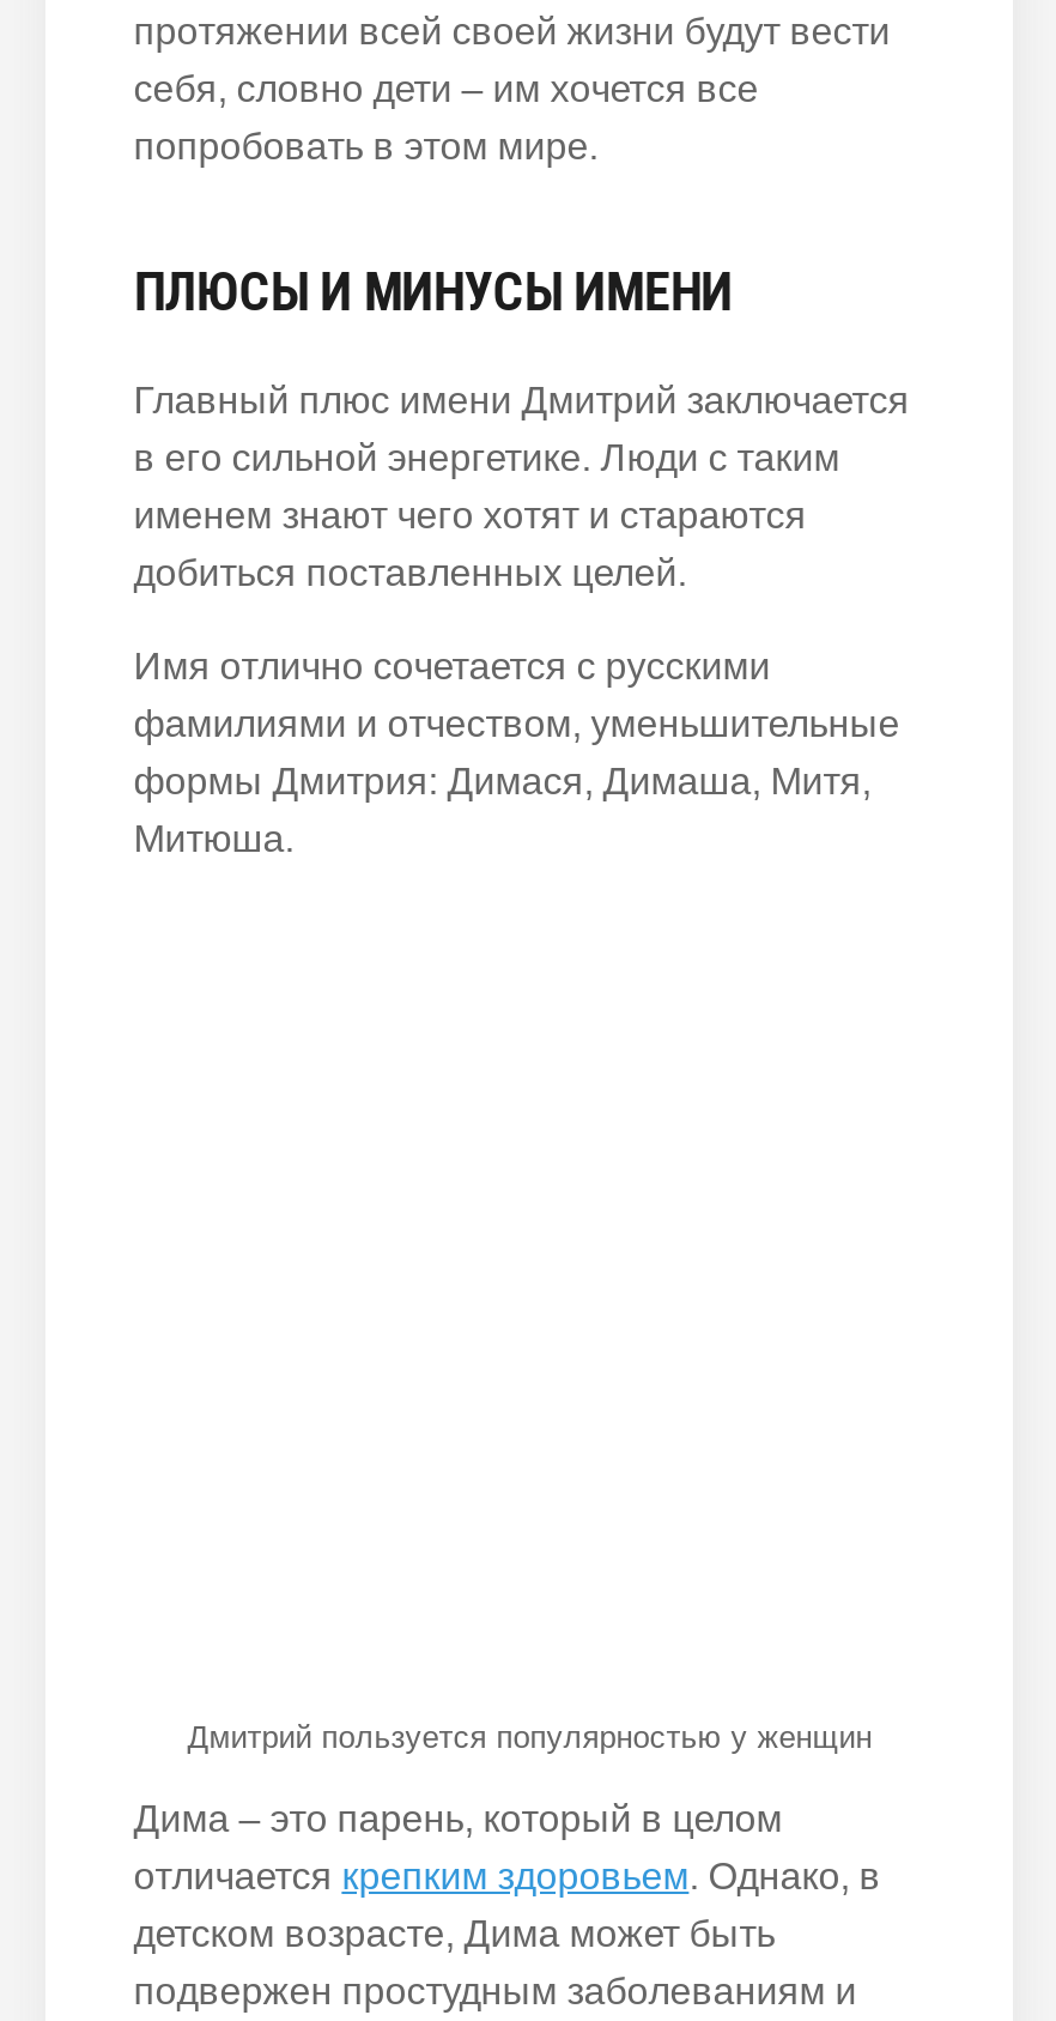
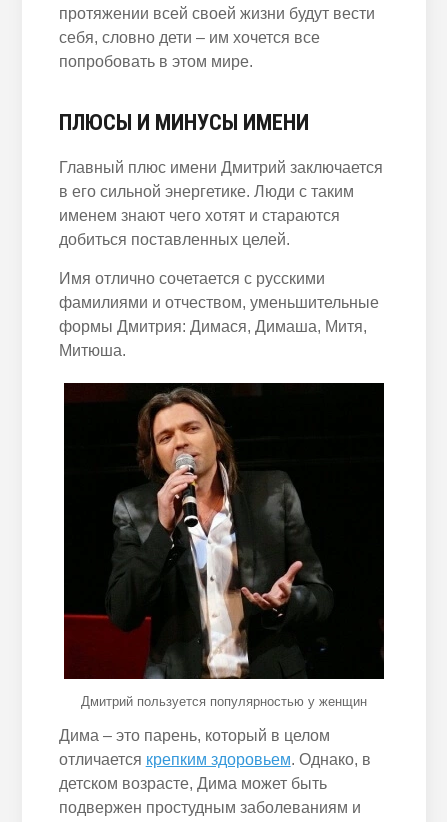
+ [image]
